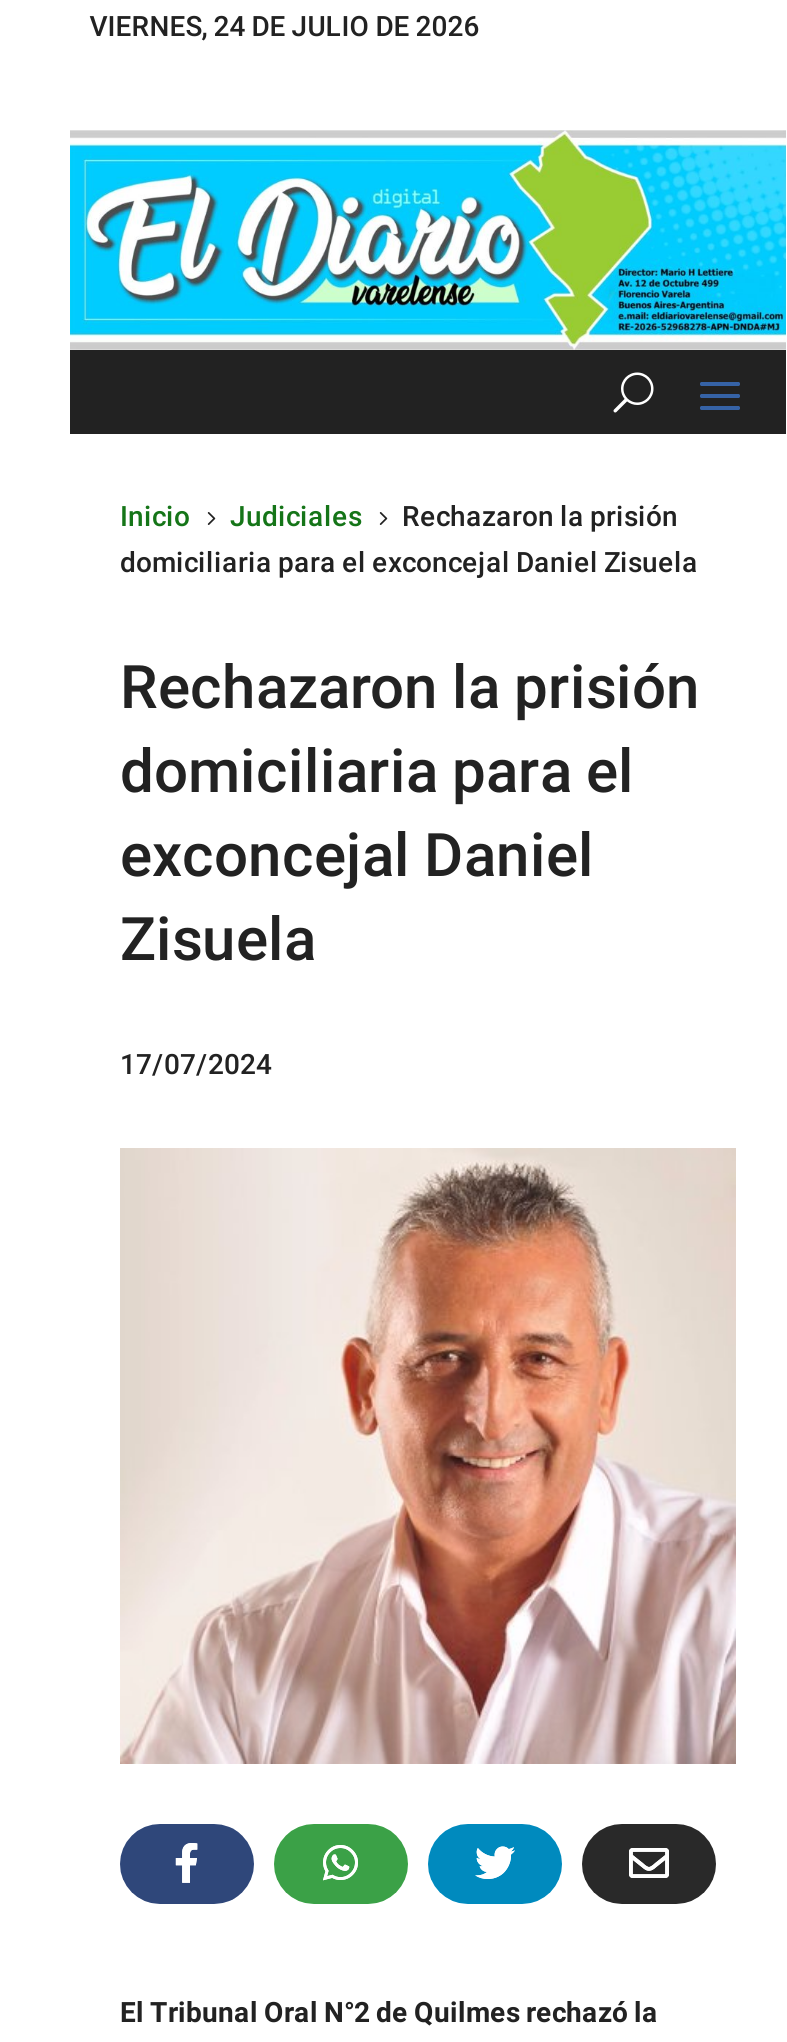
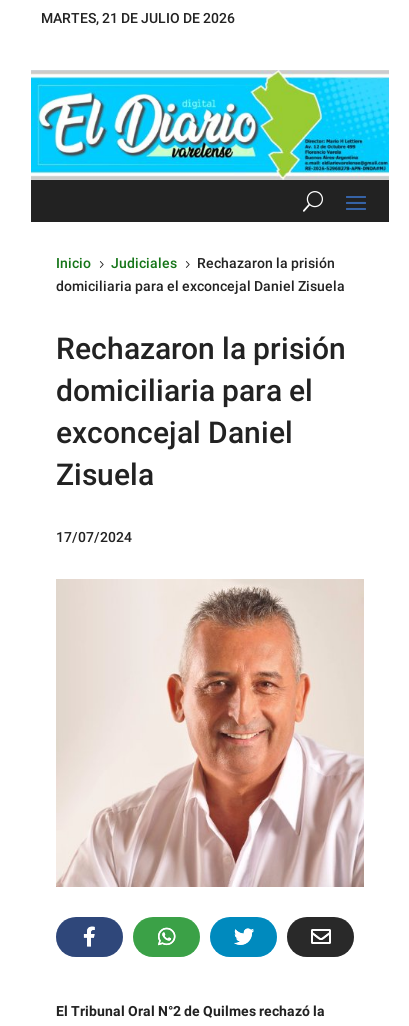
- VIERNES, 24 DE JULIO DE 2026
+ MARTES, 21 DE JULIO DE 2026
